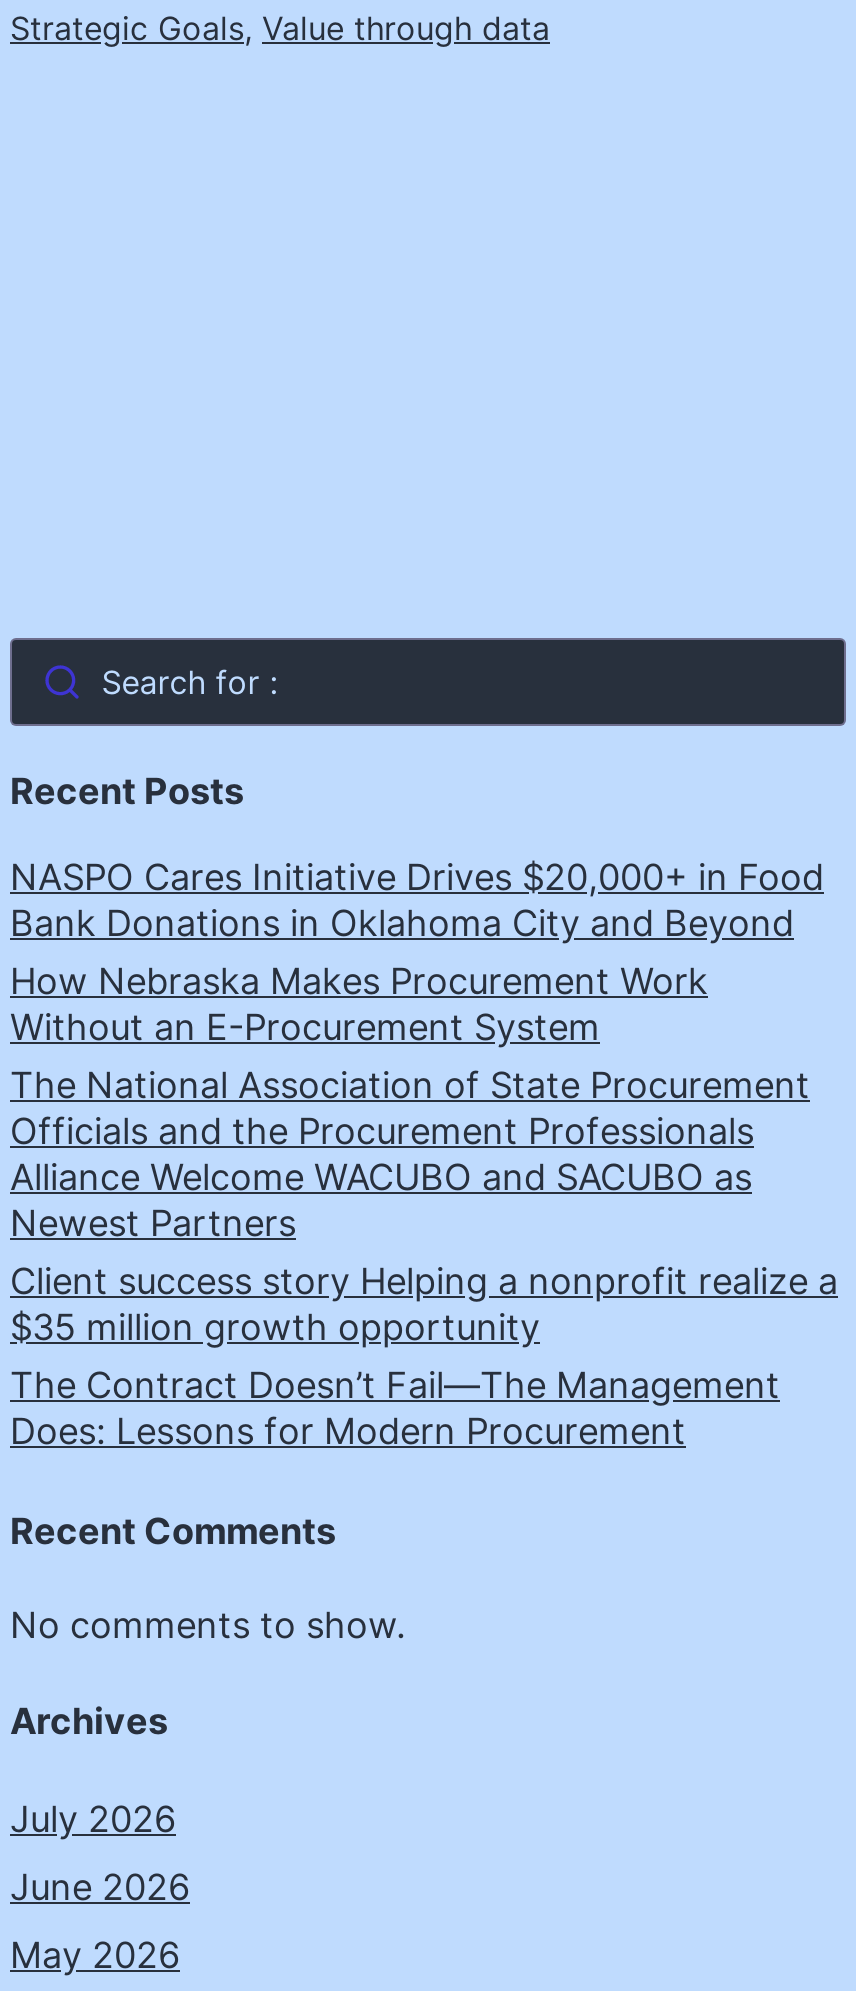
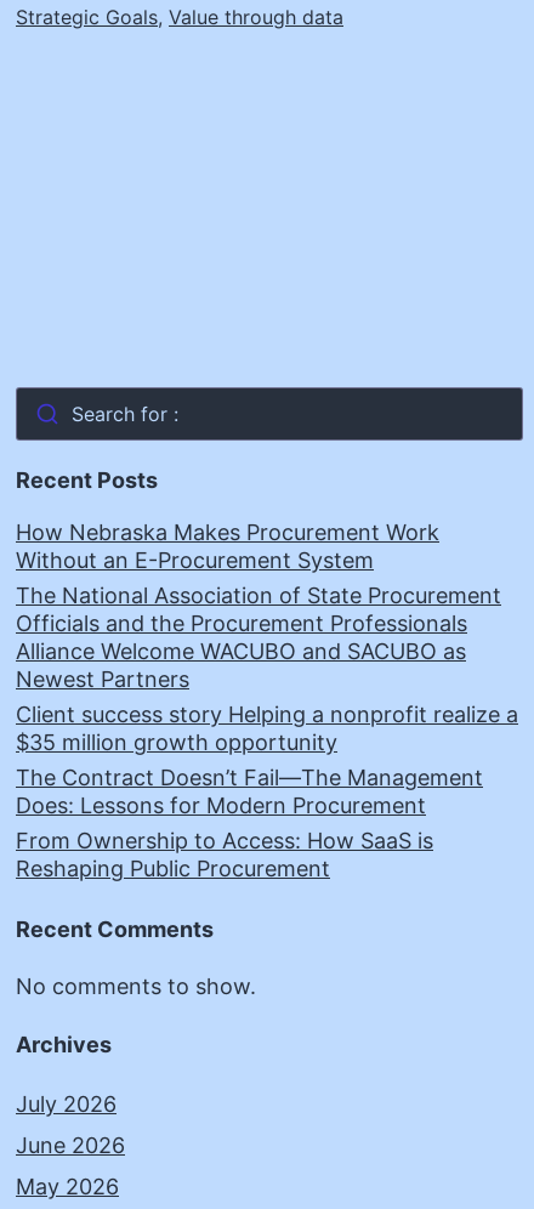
- NASPO Cares Initiative Drives $20,000+ in Food
- Bank Donations in Oklahoma City and Beyond

moved up: How Nebraska Makes Procurement Work | Without an E-Procurement System | The National Association of State Procurement | ... | The Contract Doesn’t Fail—The Management | Does: Lessons for Modern Procurement

+ From Ownership to Access: How SaaS is
+ Reshaping Public Procurement
